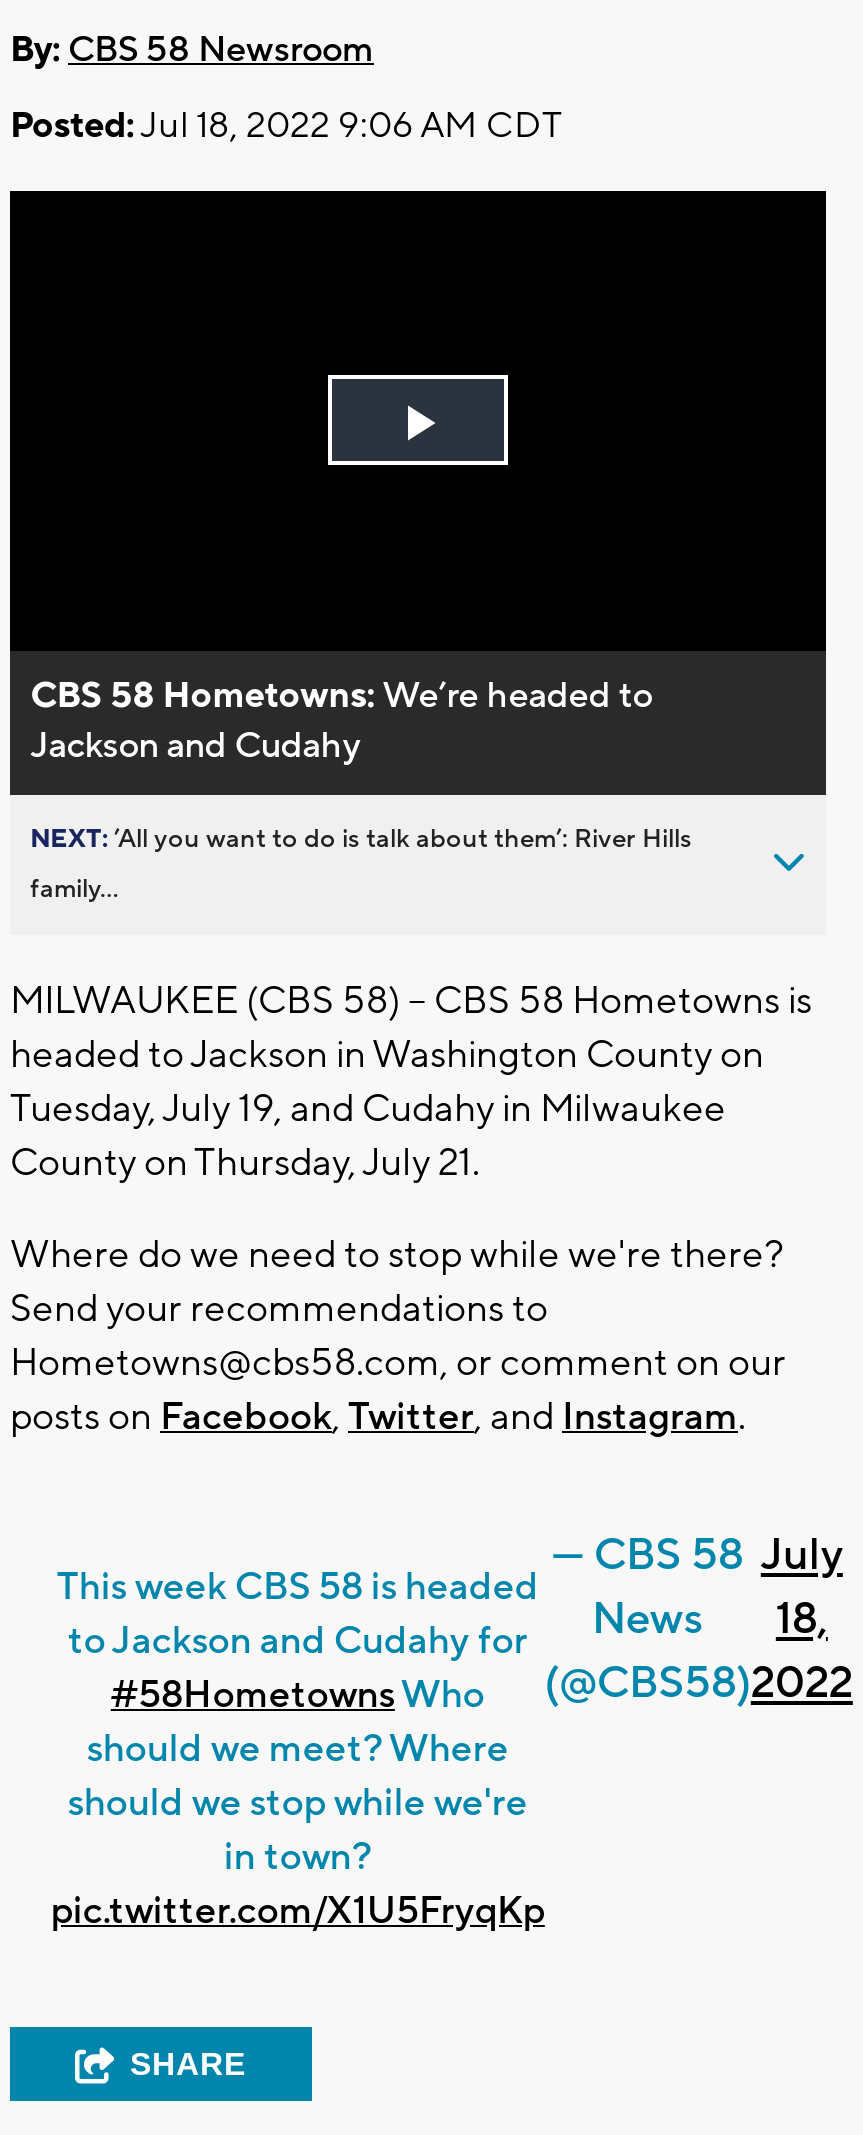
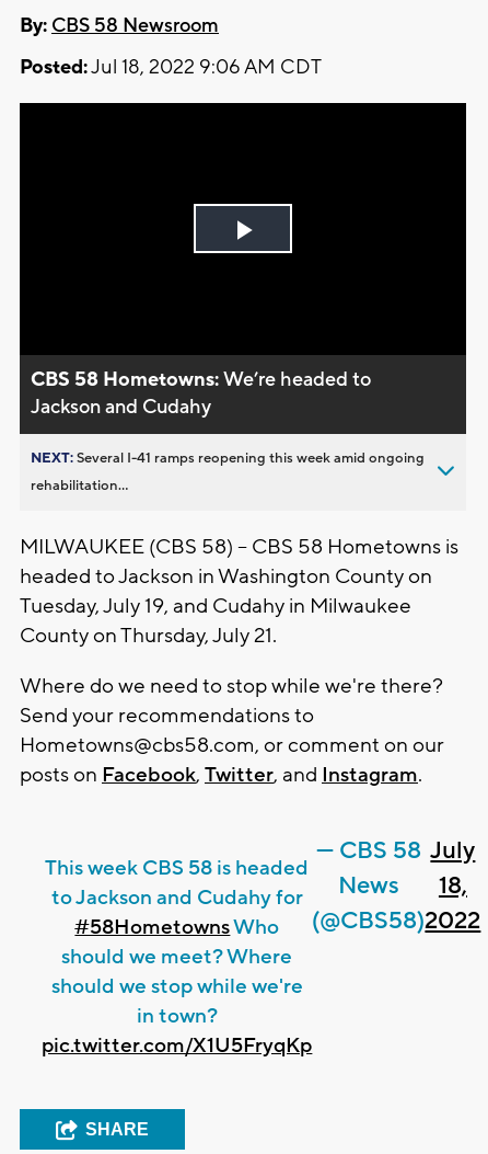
- NEXT: ’All you want to do is talk about them’: River Hills
+ NEXT: Several I-41 ramps reopening this week amid ongoing

- family...
+ rehabilitation...
